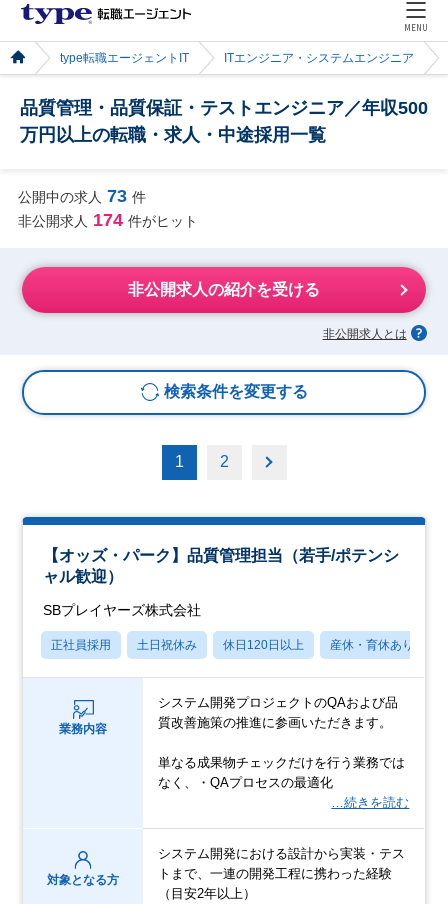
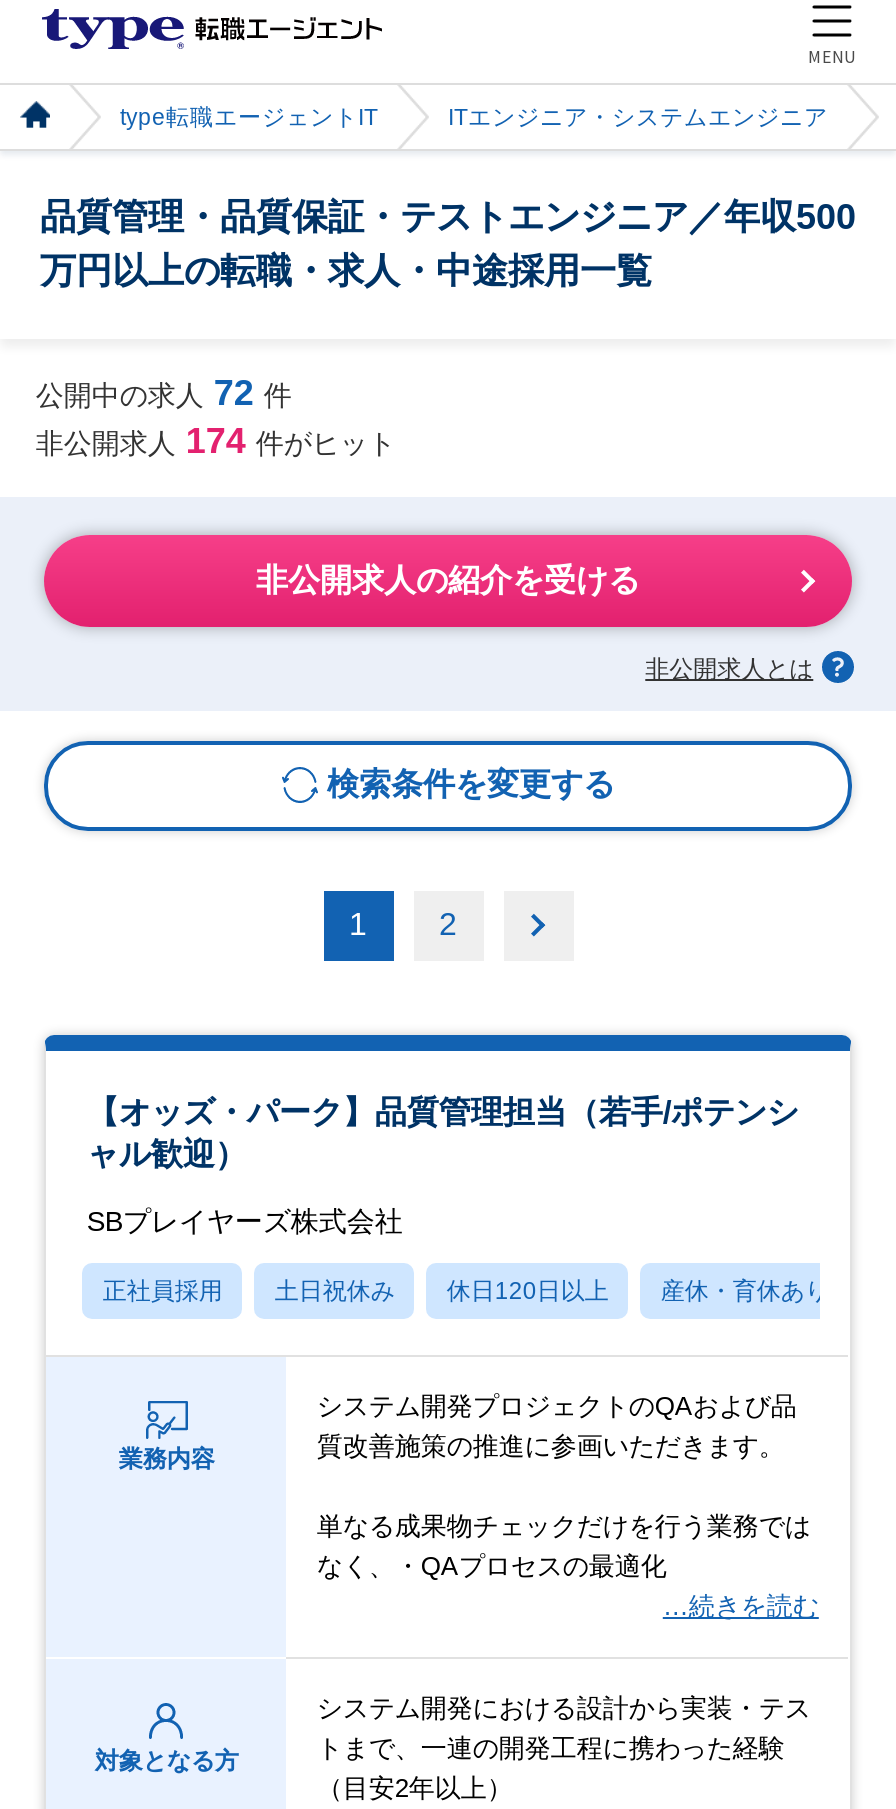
- 公開中の求人 73 件
+ 公開中の求人 72 件
